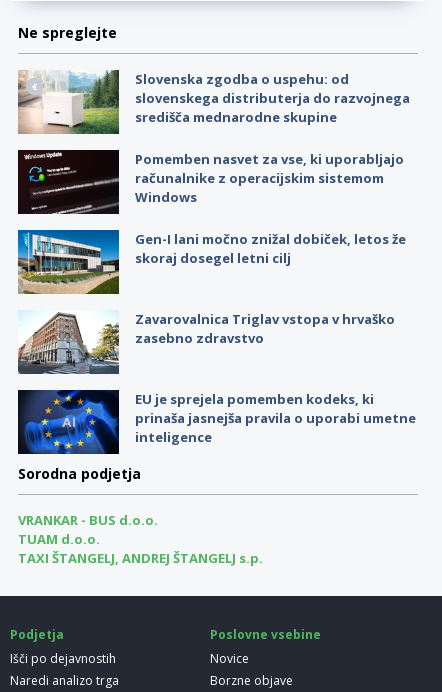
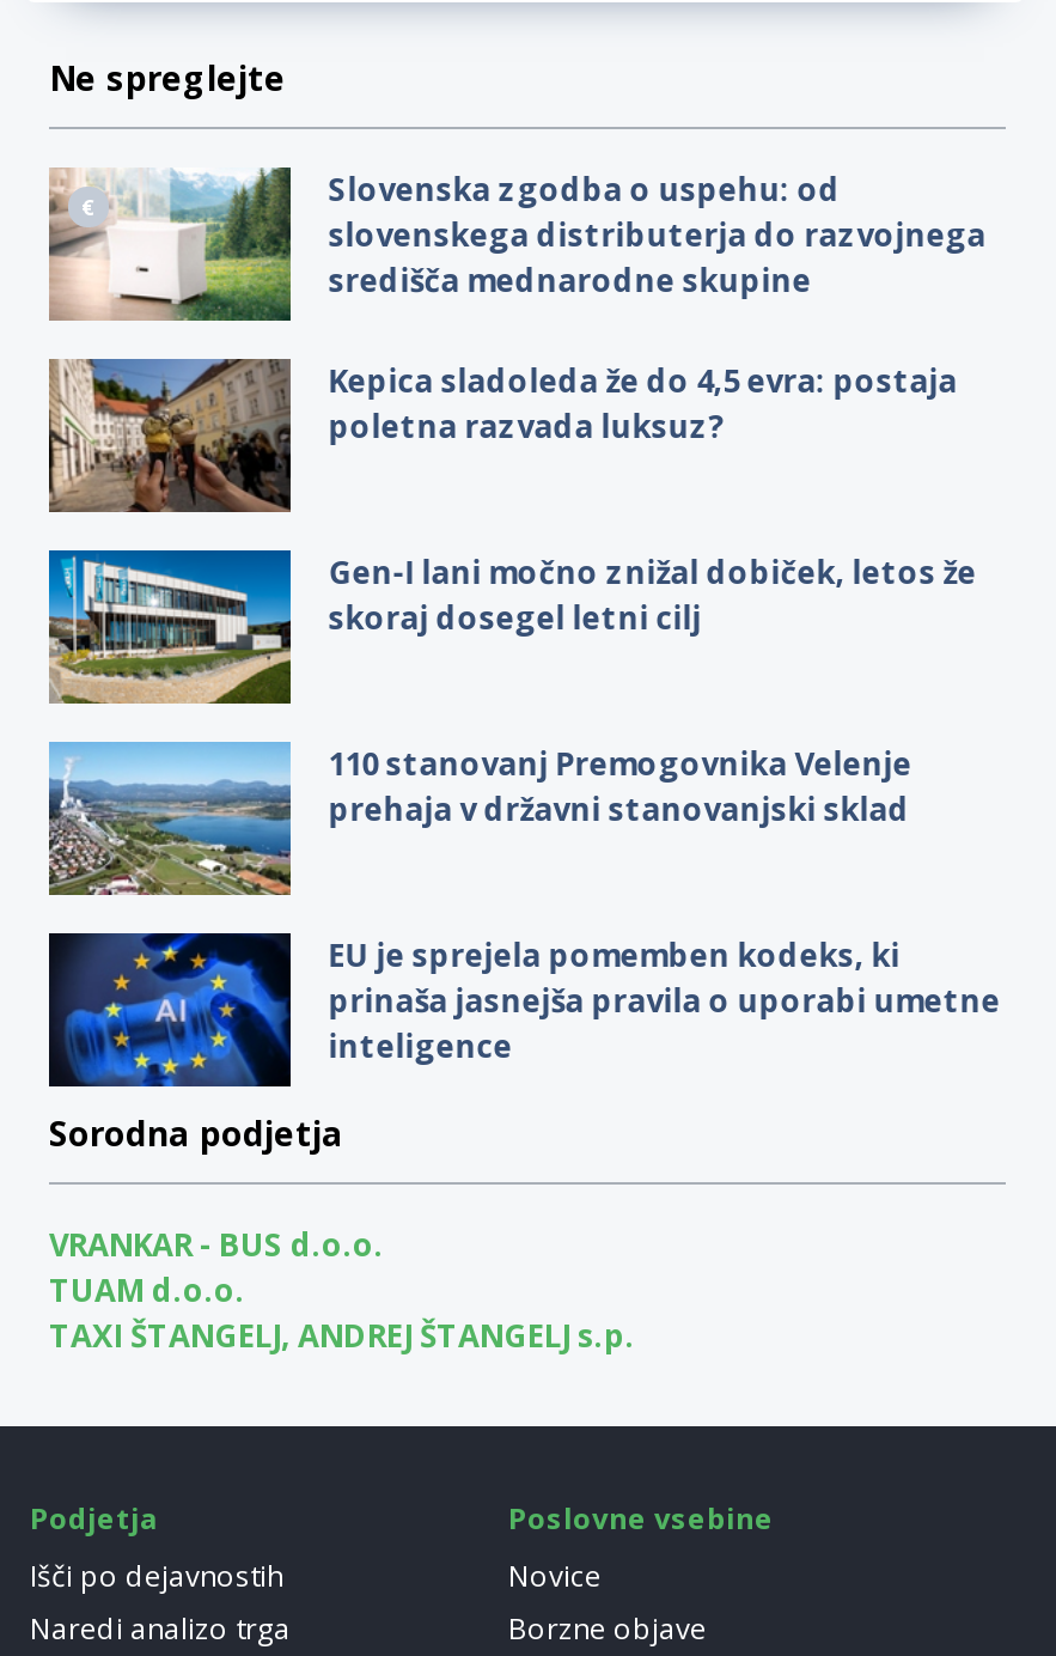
- [image]
- Pomemben nasvet za vse, ki uporabljajo
- računalnike z operacijskim sistemom
- Windows
+ [image]
+ Kepica sladoleda že do 4,5 evra: postaja
+ poletna razvada luksuz?

- [image]
- Zavarovalnica Triglav vstopa v hrvaško
- zasebno zdravstvo
+ [image]
+ 110 stanovanj Premogovnika Velenje
+ prehaja v državni stanovanjski sklad
